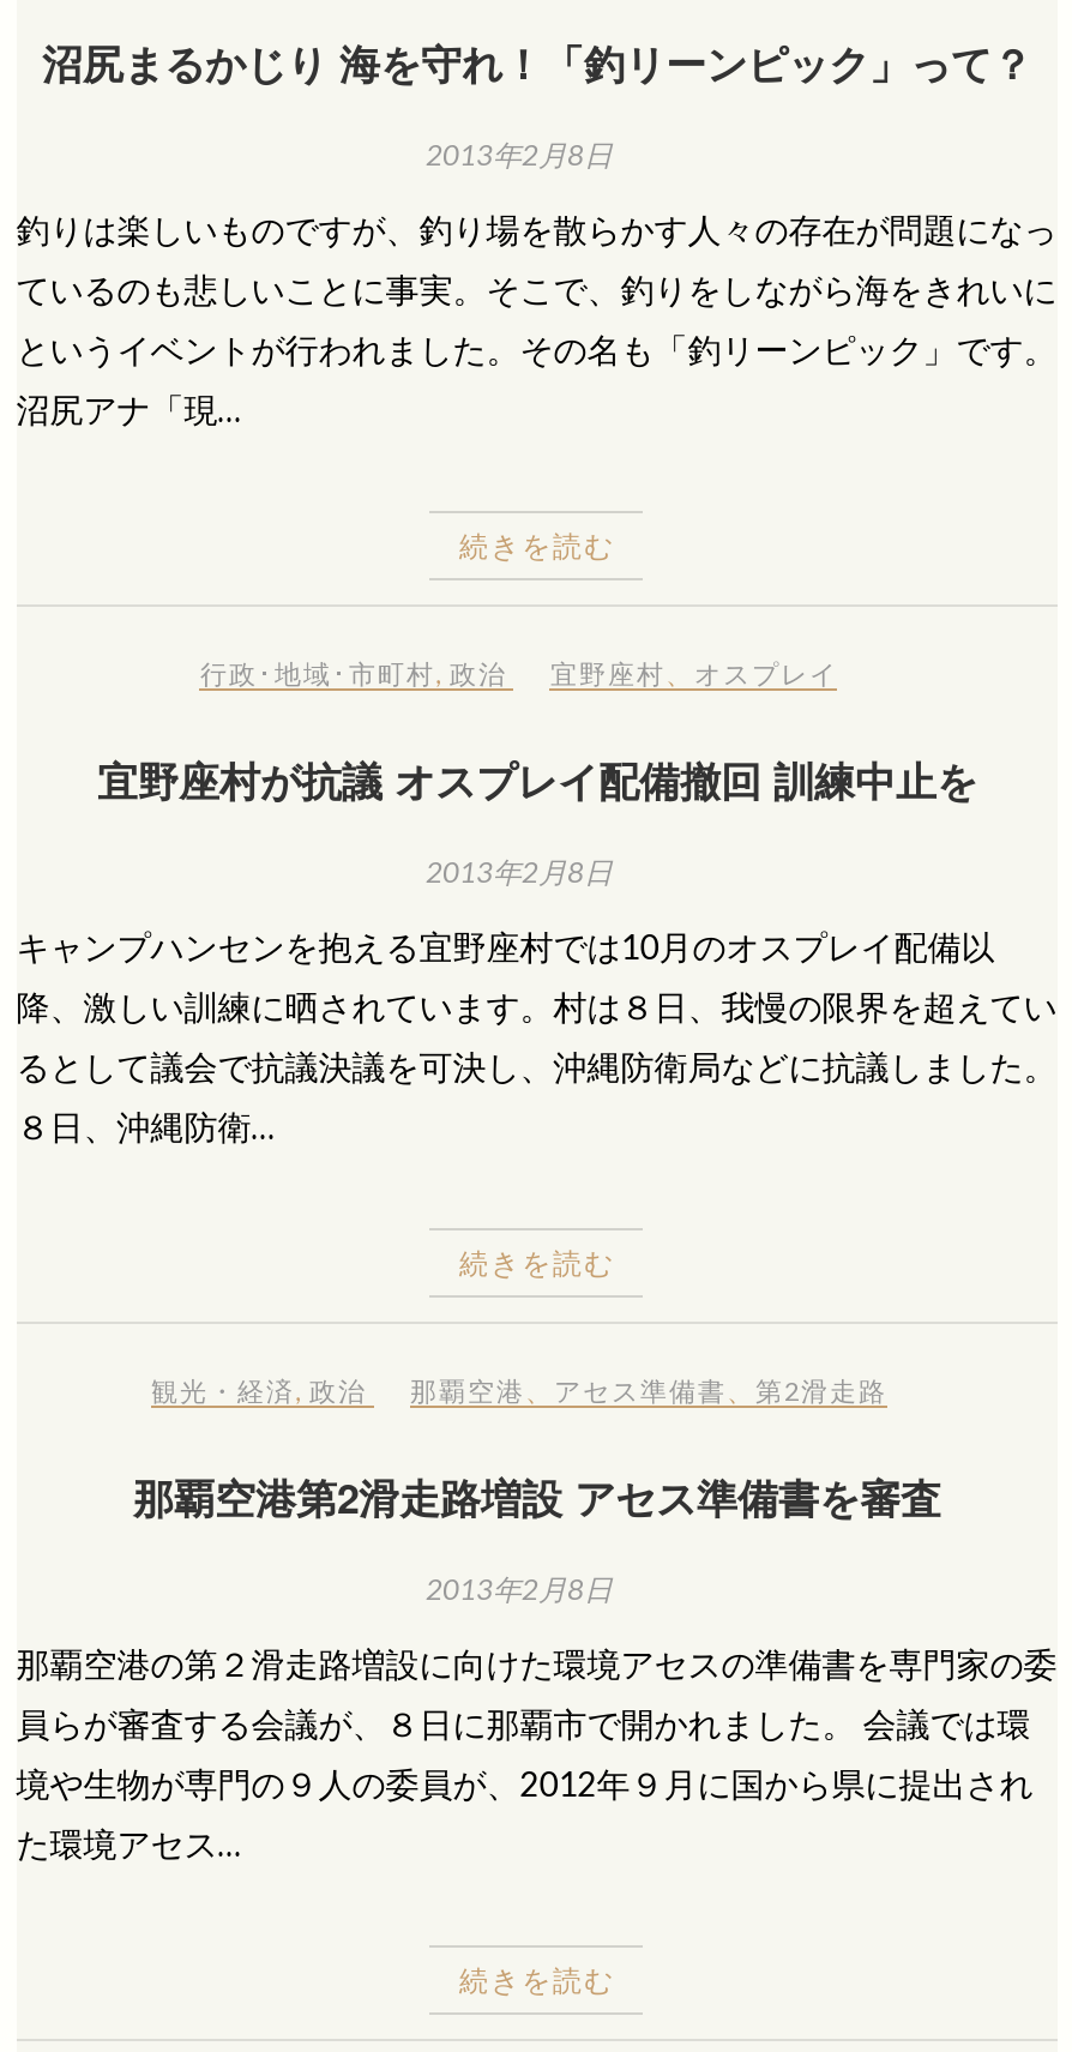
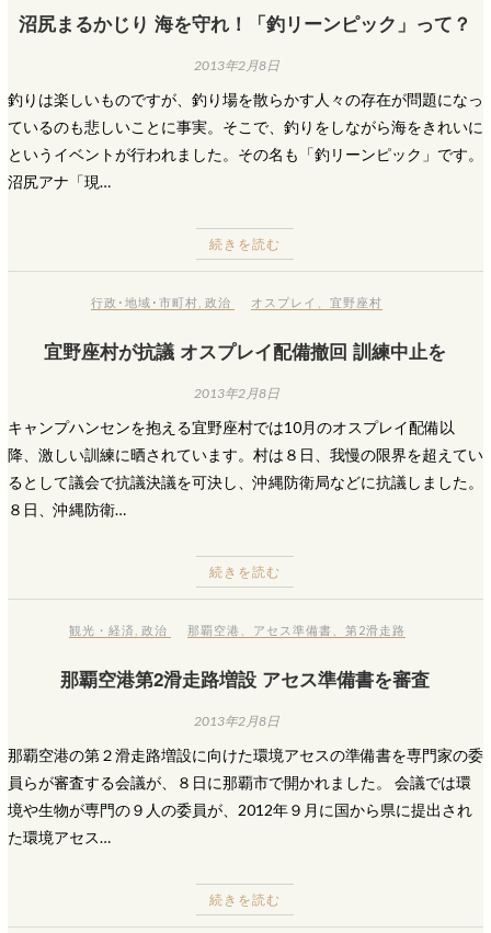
- 宜野座村、オスプレイ
+ オスプレイ、宜野座村
